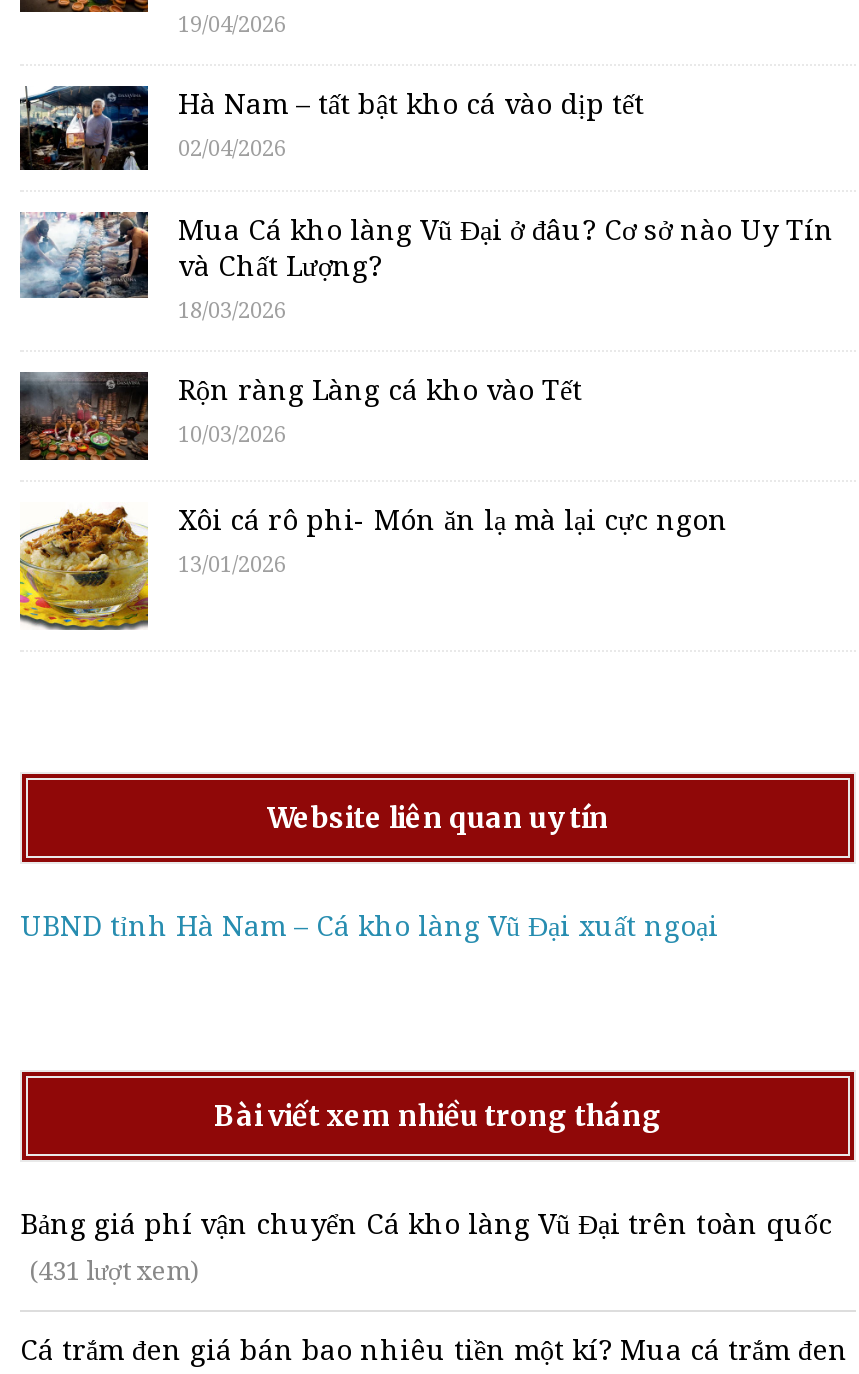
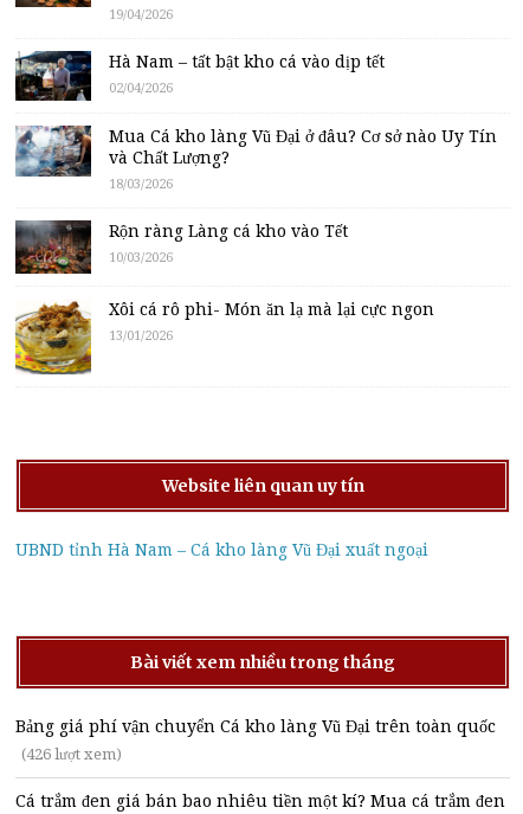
- (431 lượt xem)
+ (426 lượt xem)
